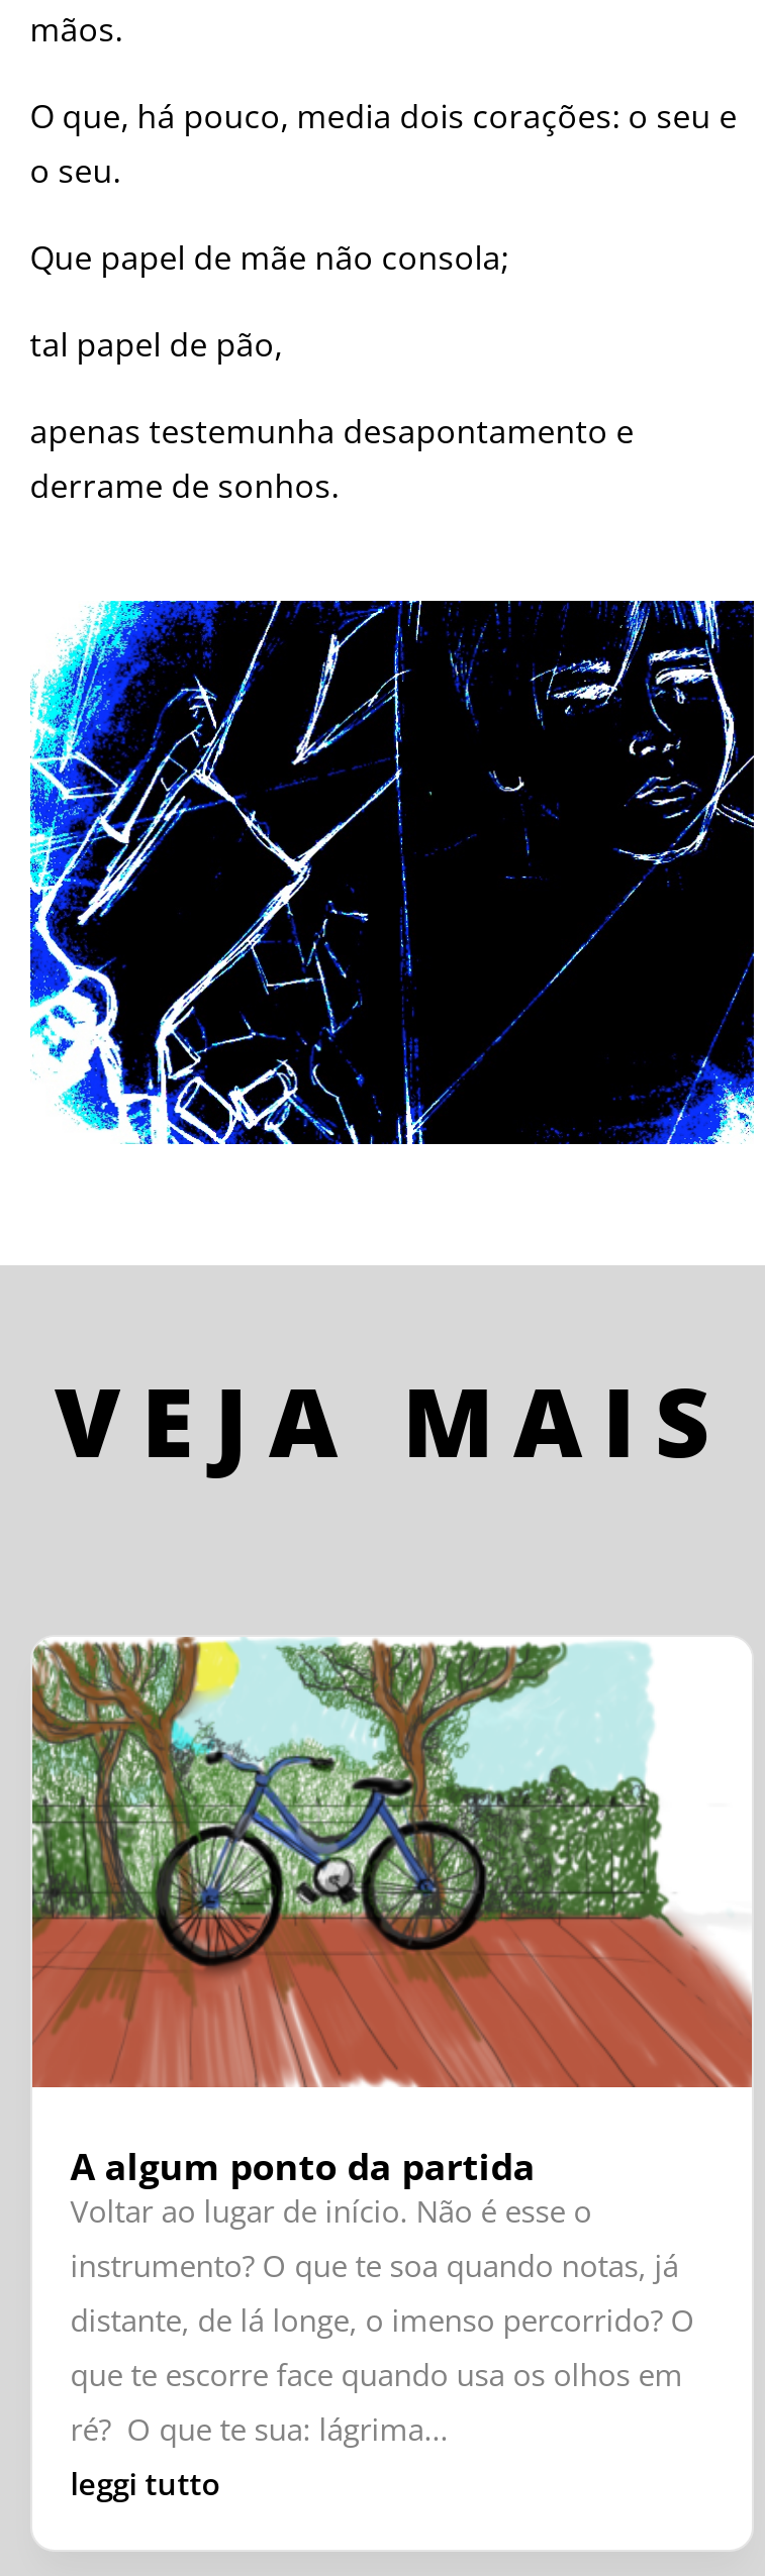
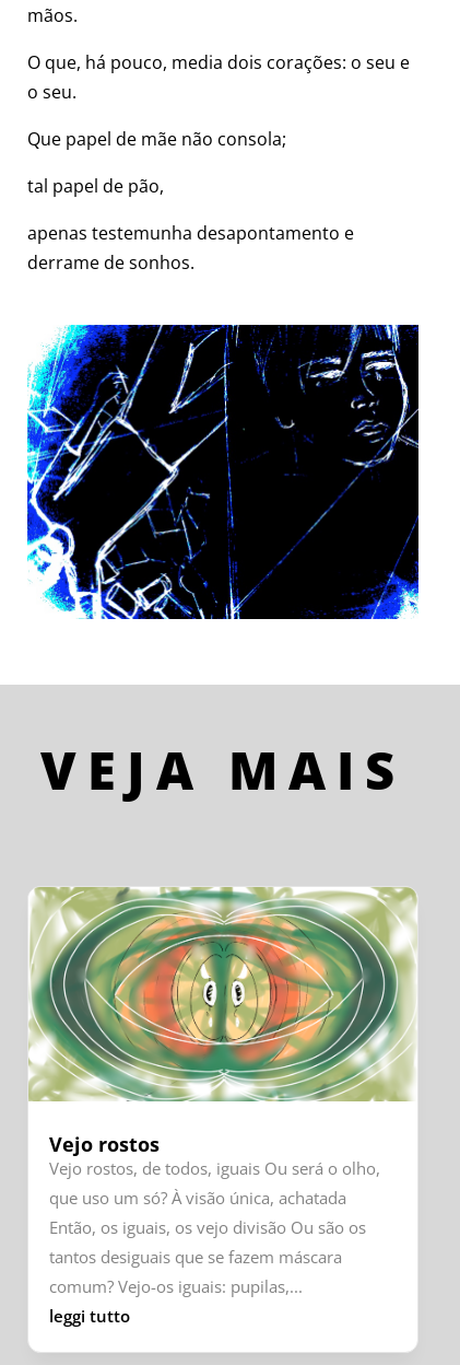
- [image]
- A algum ponto da partida
- Voltar ao lugar de início. Não é esse o
- instrumento? O que te soa quando notas, já
- distante, de lá longe, o imenso percorrido? O
- que te escorre face quando usa os olhos em
- ré? O que te sua: lágrima...
+ [image]
+ Vejo rostos
+ Vejo rostos, de todos, iguais Ou será o olho,
+ que uso um só? À visão única, achatada
+ Então, os iguais, os vejo divisão Ou são os
+ tantos desiguais que se fazem máscara
+ comum? Vejo-os iguais: pupilas,...
